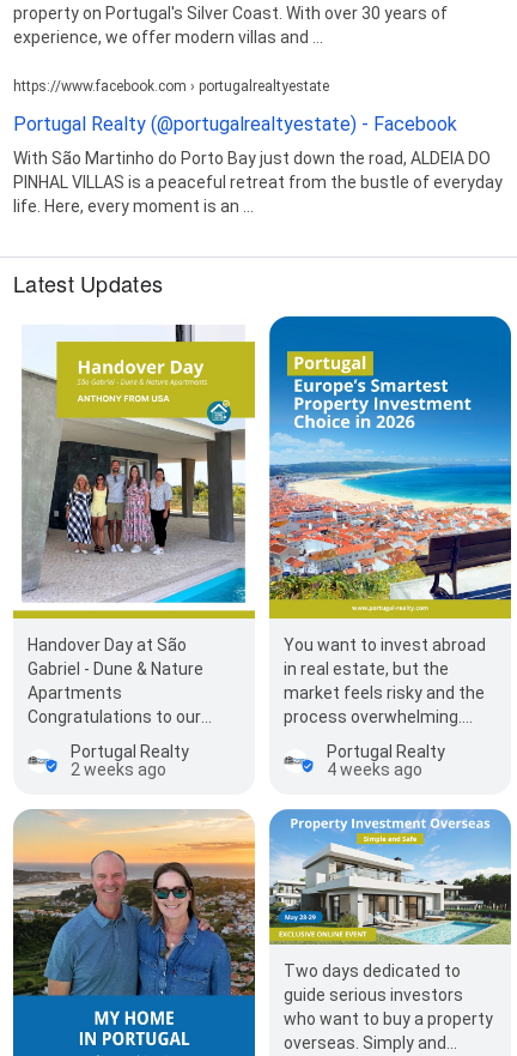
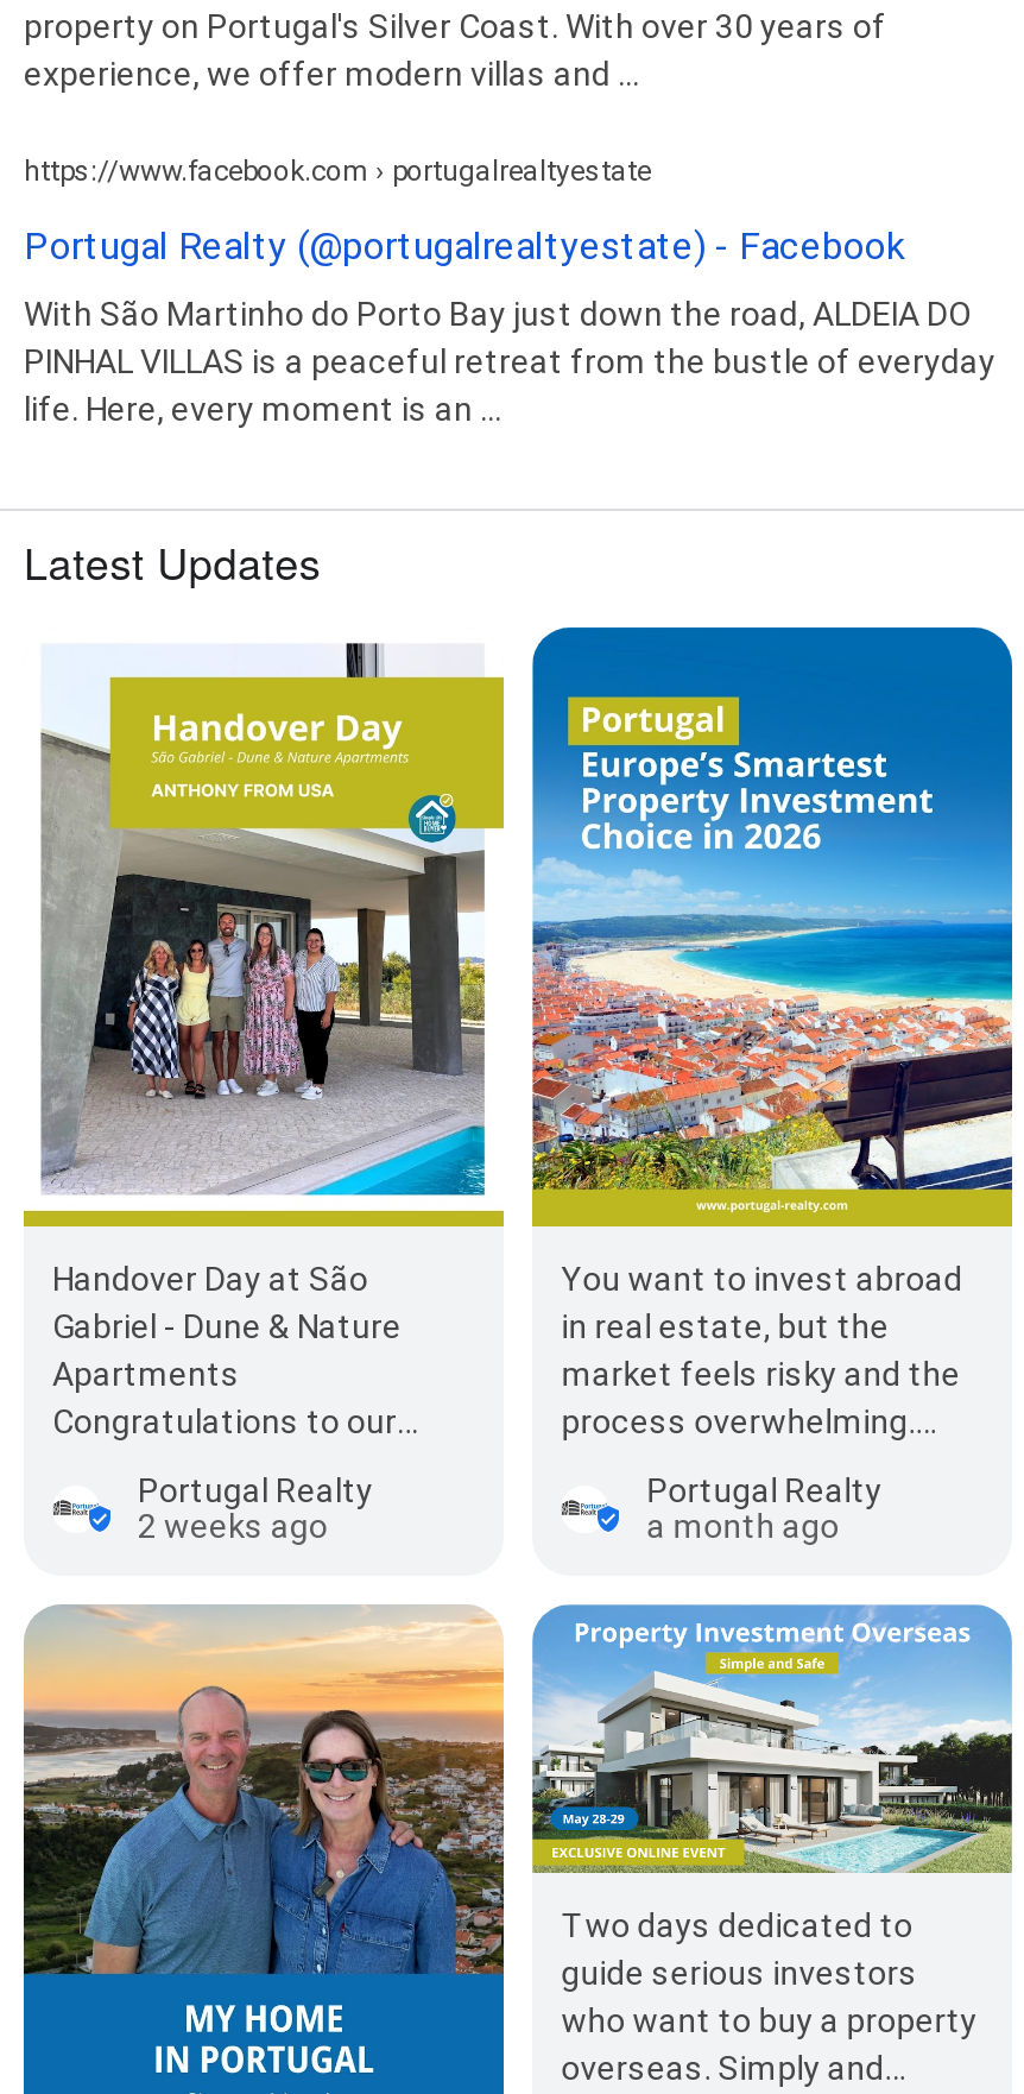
- 4 weeks ago
+ a month ago
